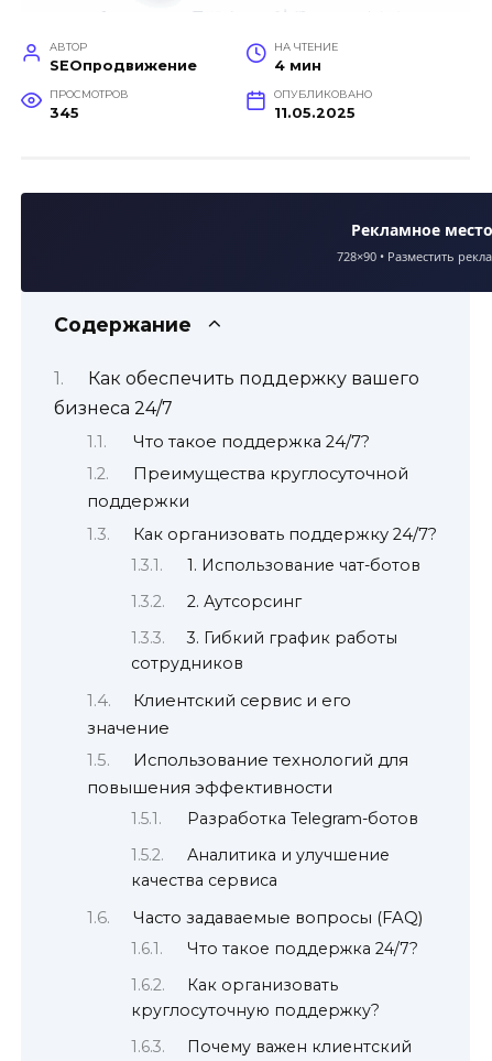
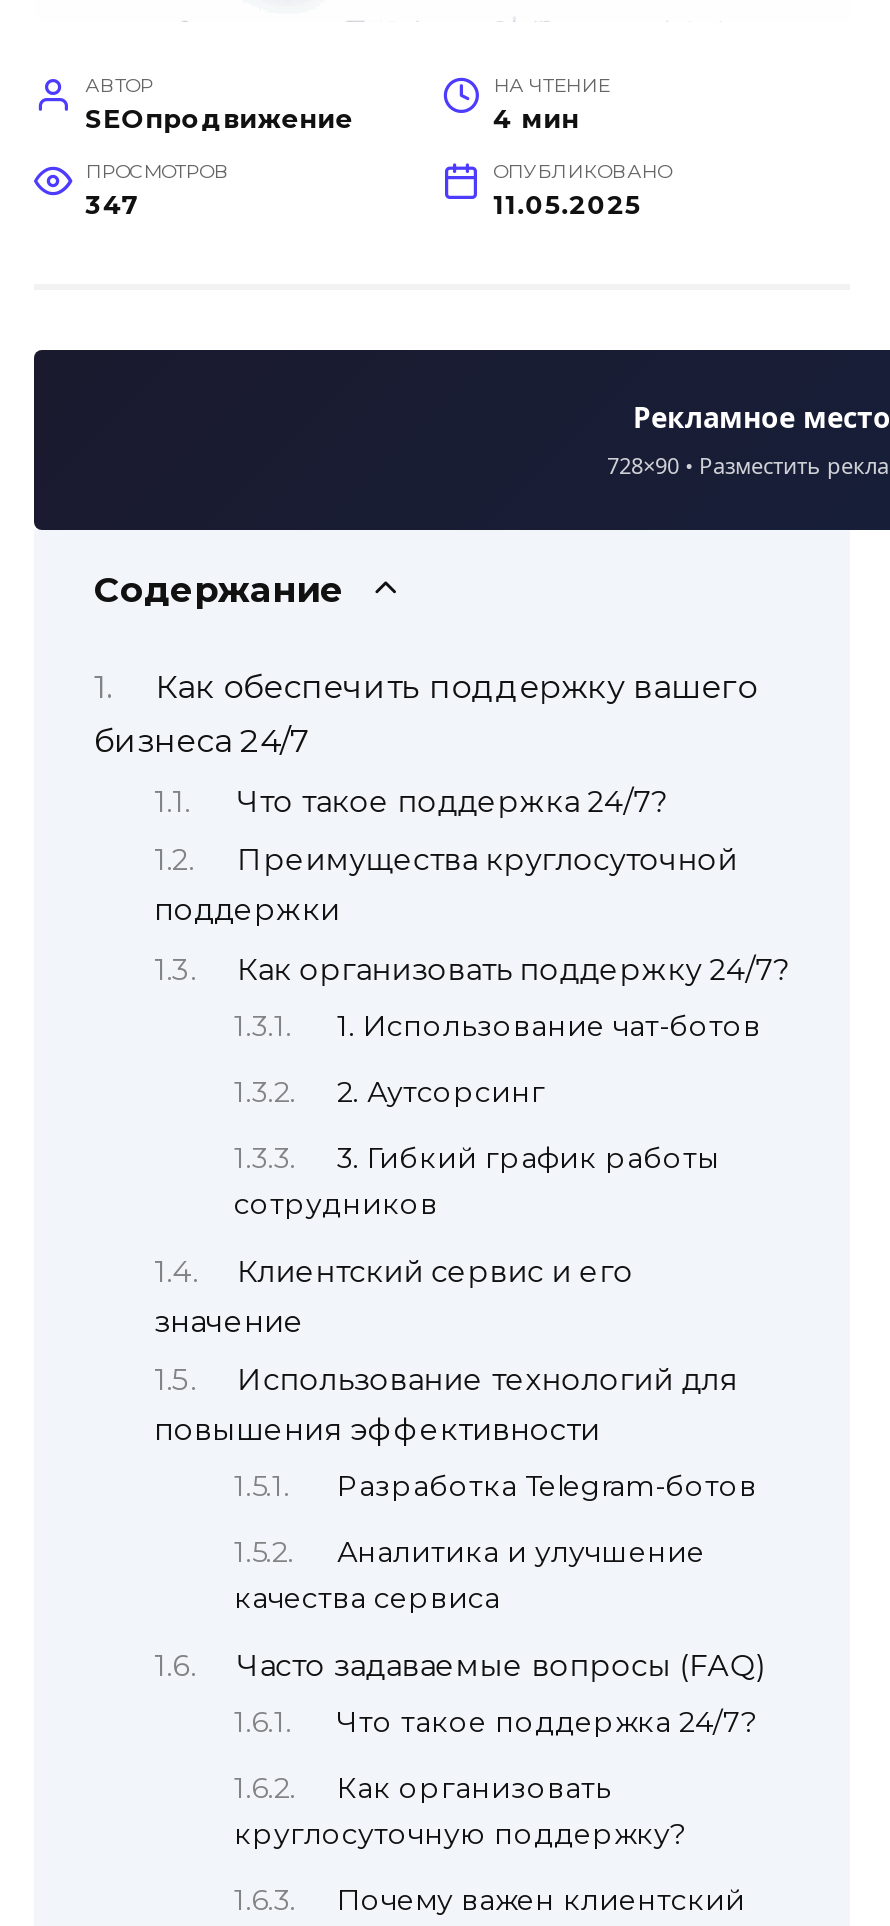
- 345
+ 347
